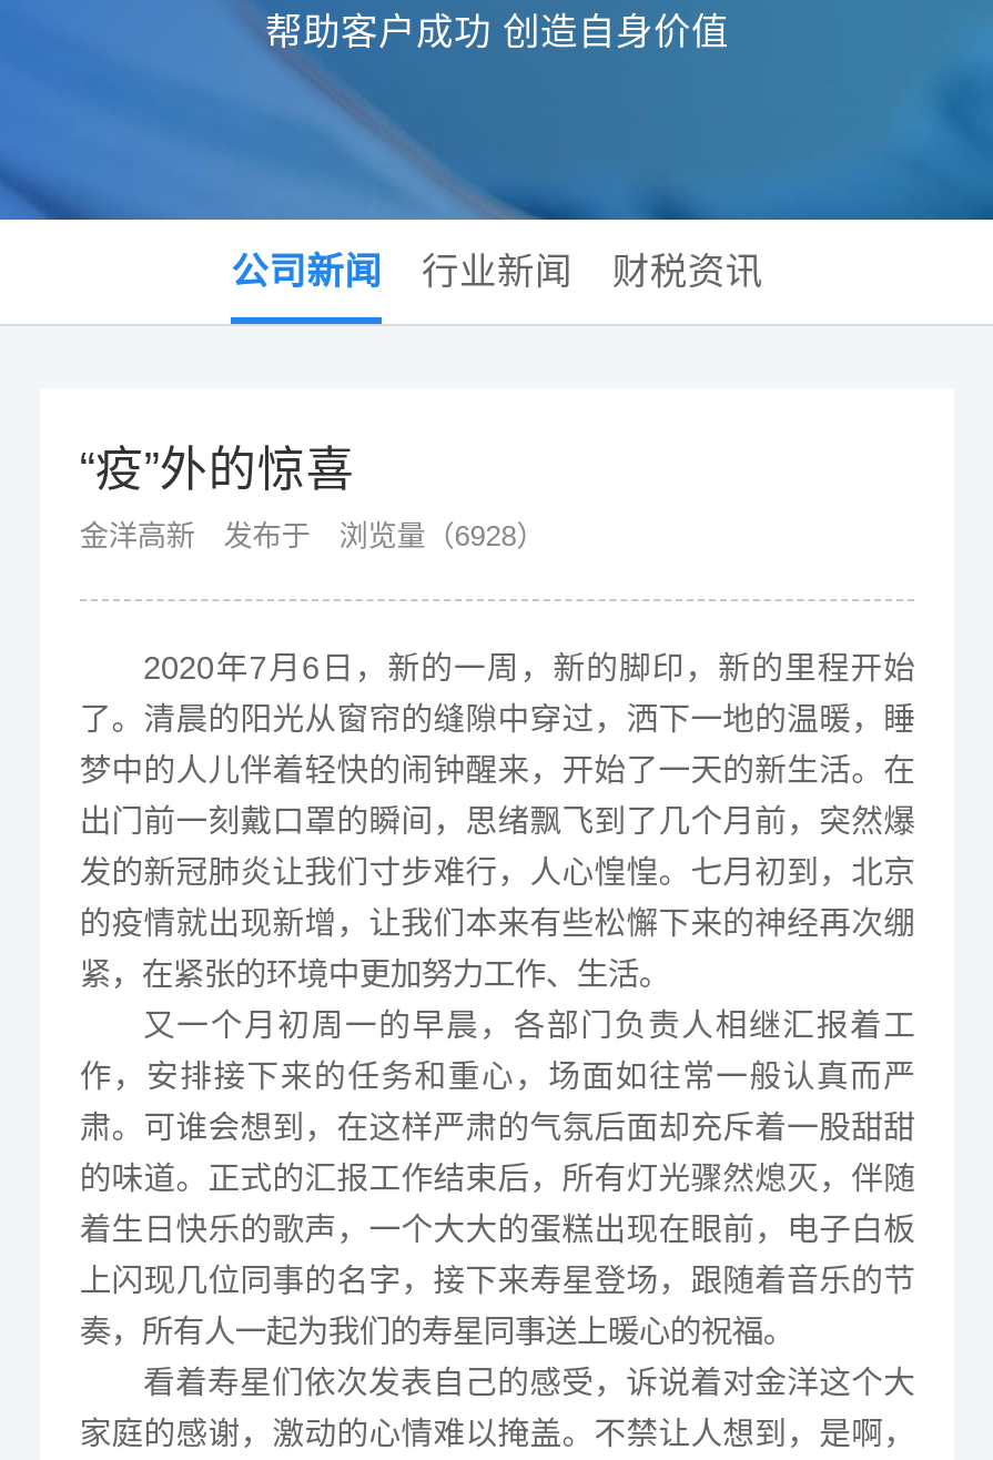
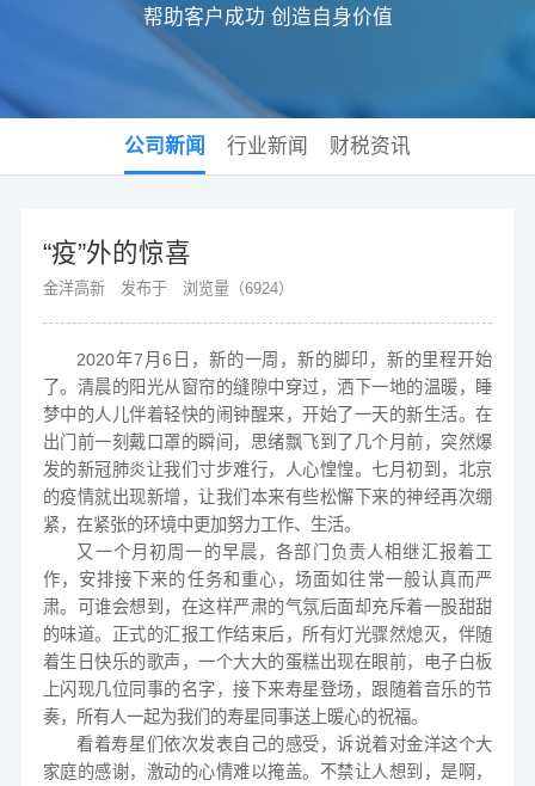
- 金洋高新 发布于 浏览量（6928）
+ 金洋高新 发布于 浏览量（6924）
